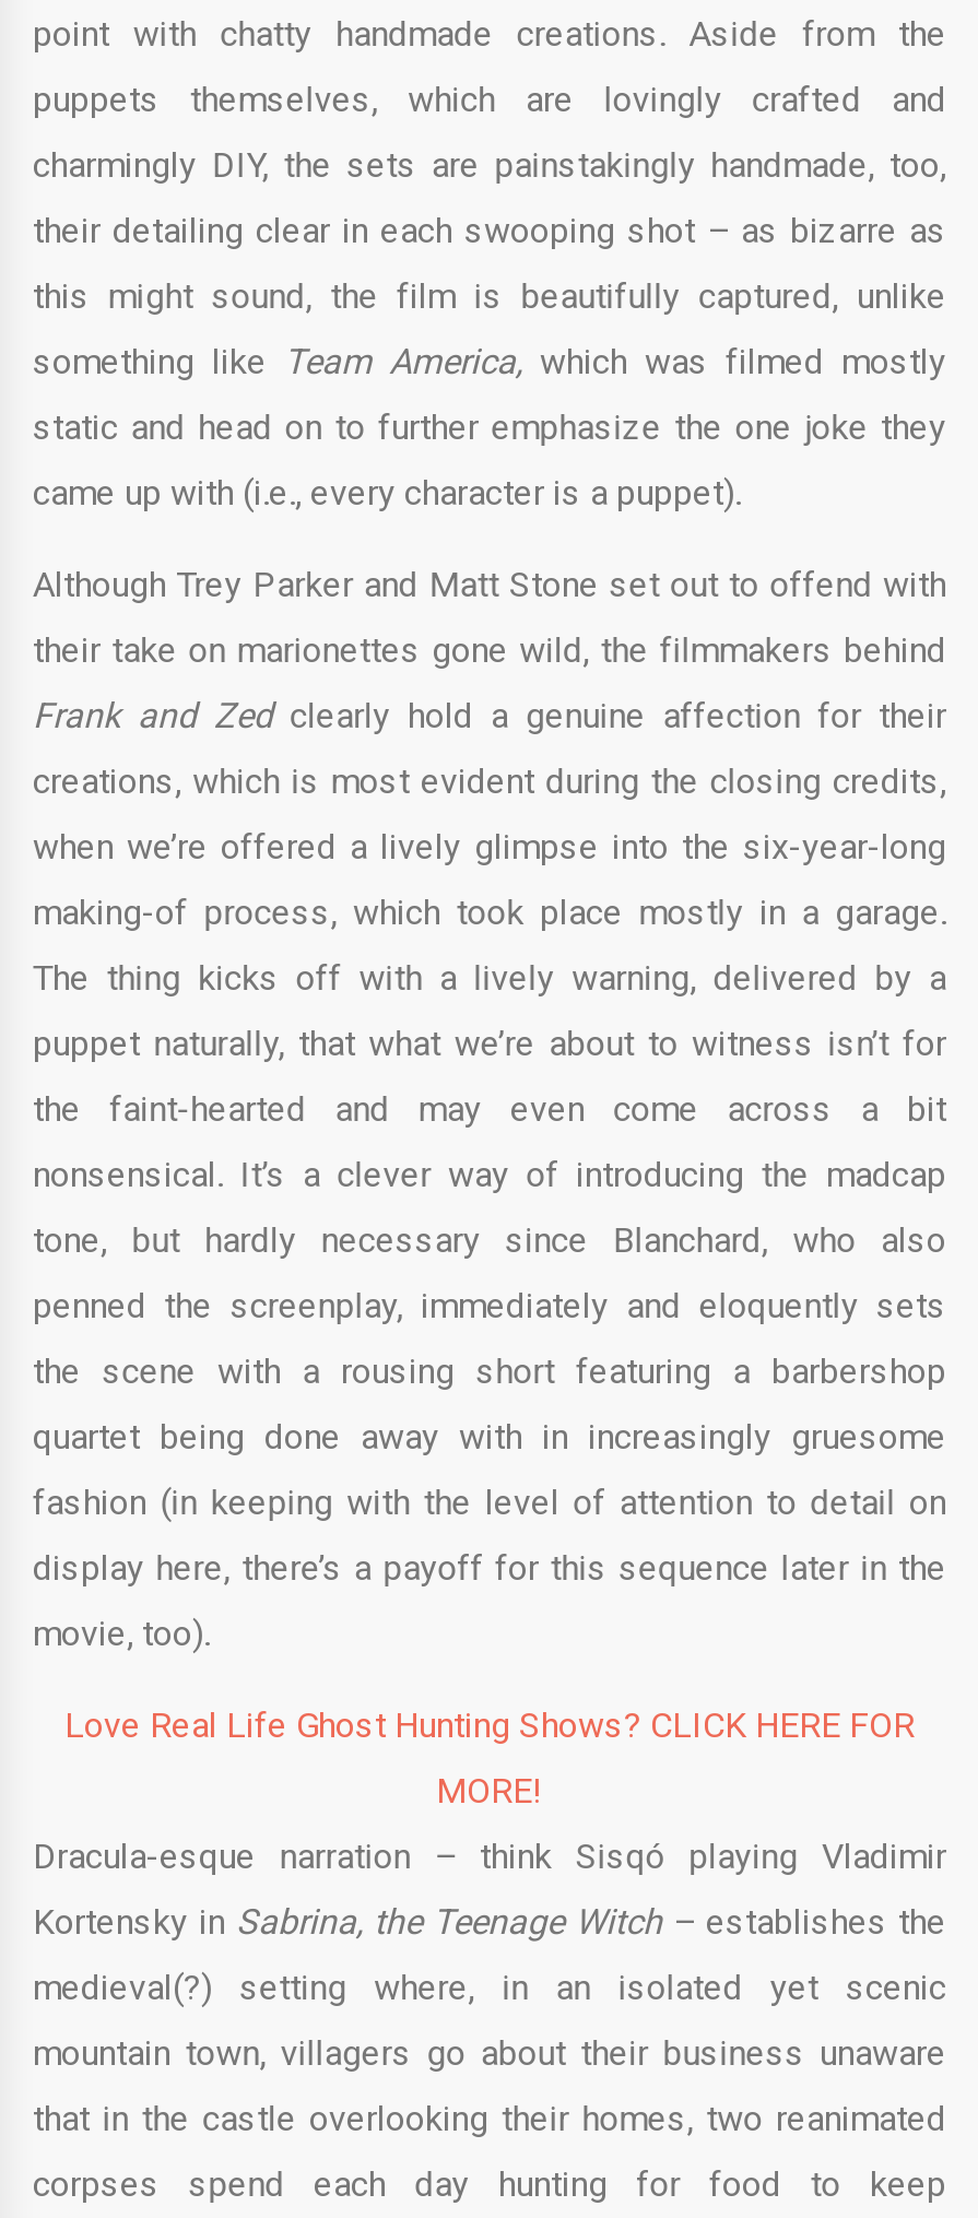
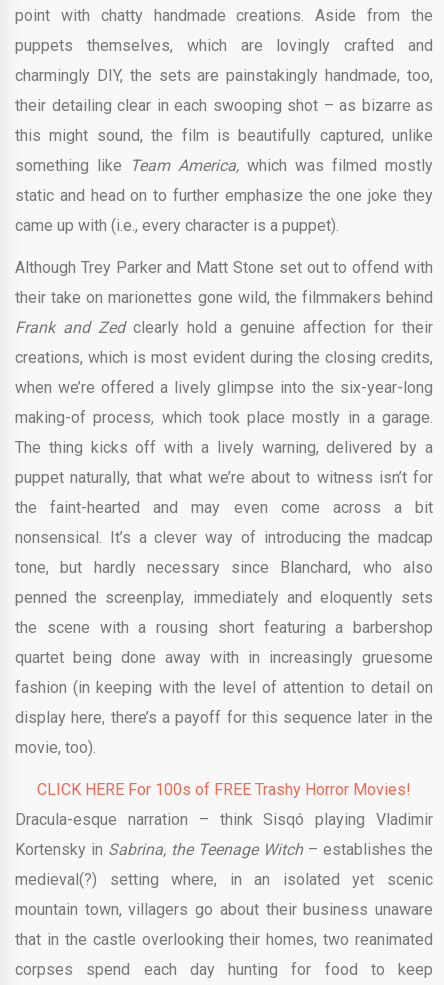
- Love Real Life Ghost Hunting Shows? CLICK HERE FOR
- MORE!
+ CLICK HERE For 100s of FREE Trashy Horror Movies!
